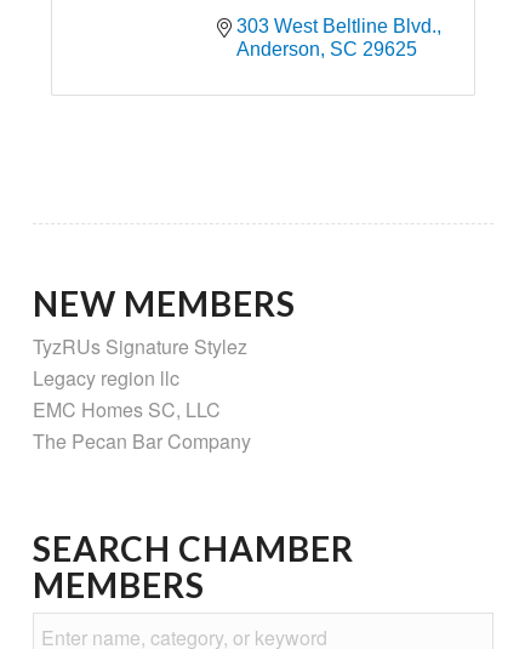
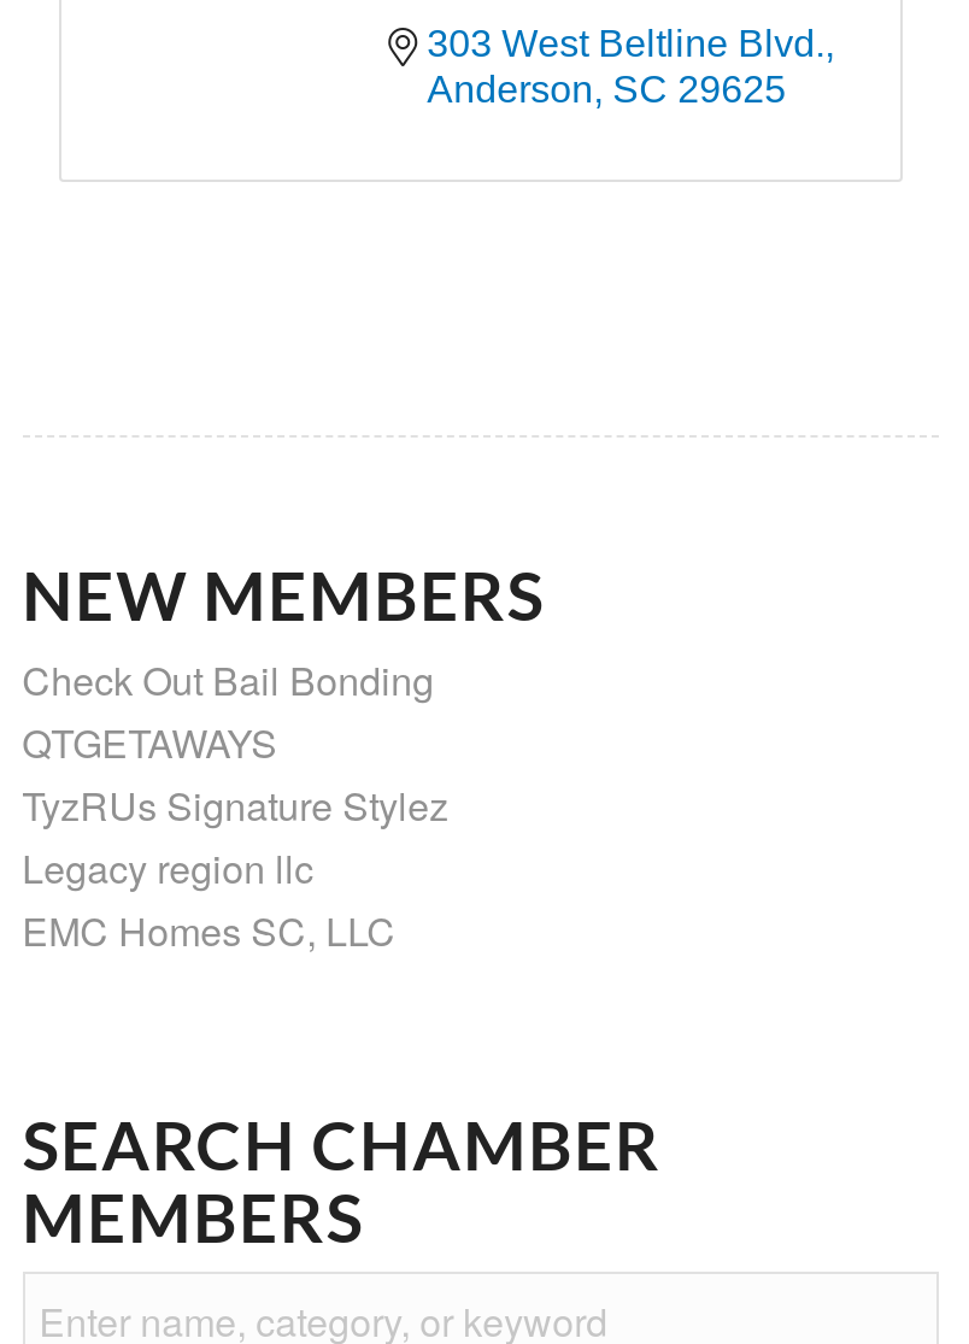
+ Check Out Bail Bonding
+ QTGETAWAYS

moved down: TyzRUs Signature Stylez | Legacy region llc | EMC Homes SC, LLC

- The Pecan Bar Company
